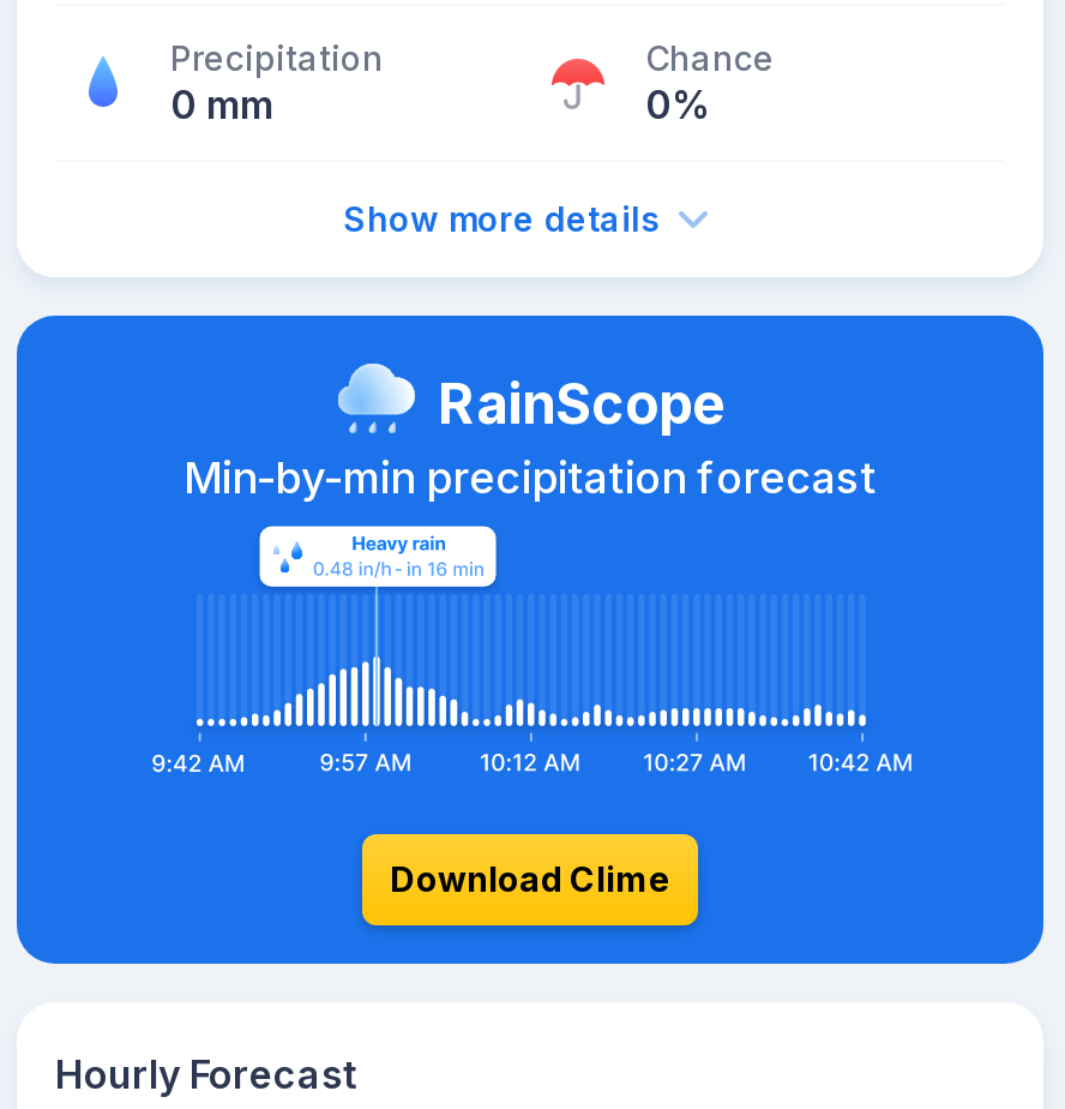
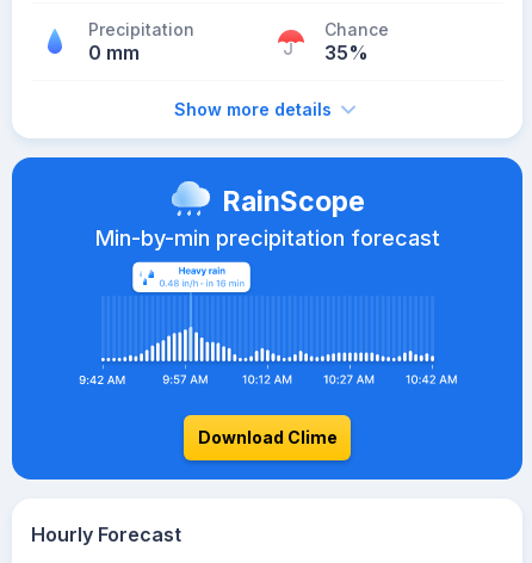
- 0%
+ 35%
